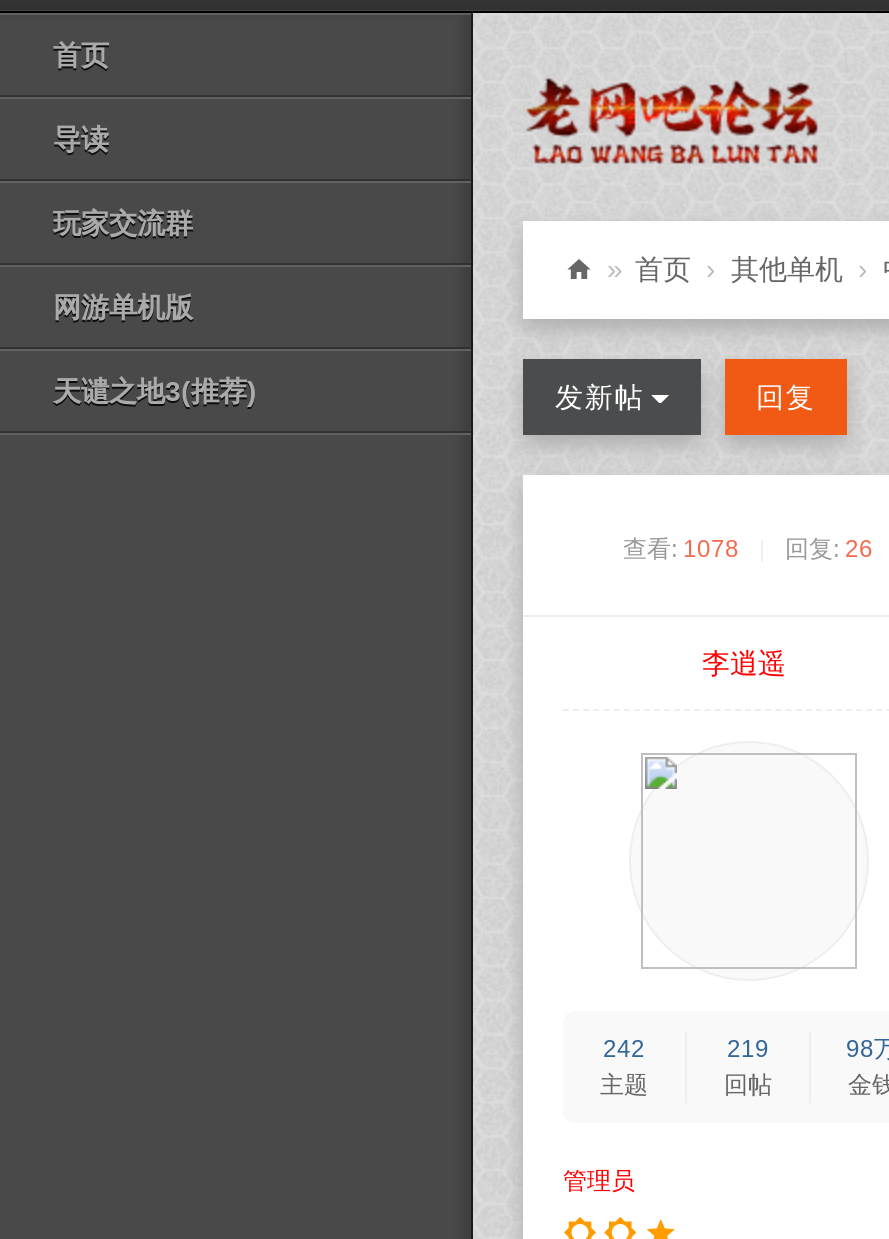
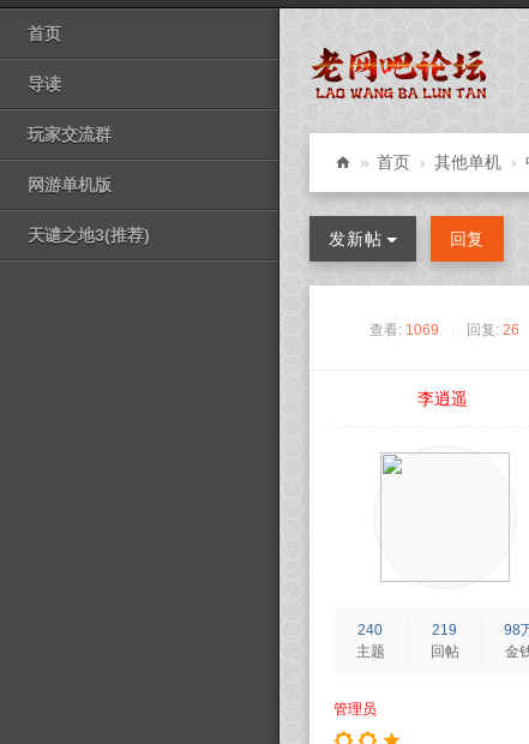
- 查看: 1078
+ 查看: 1069

- 242
+ 240
